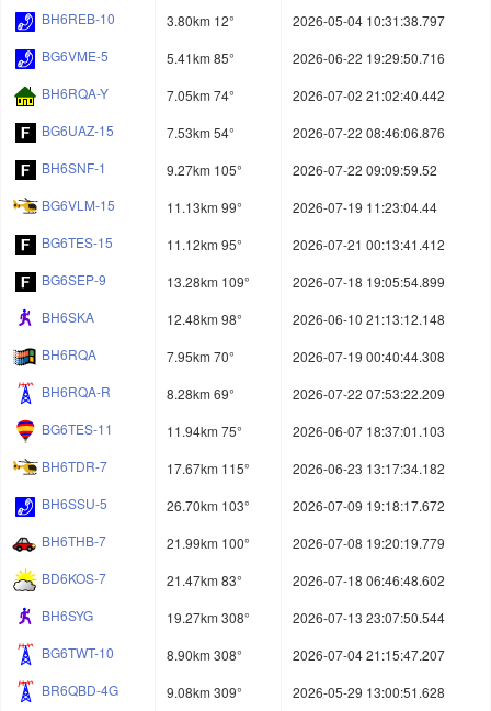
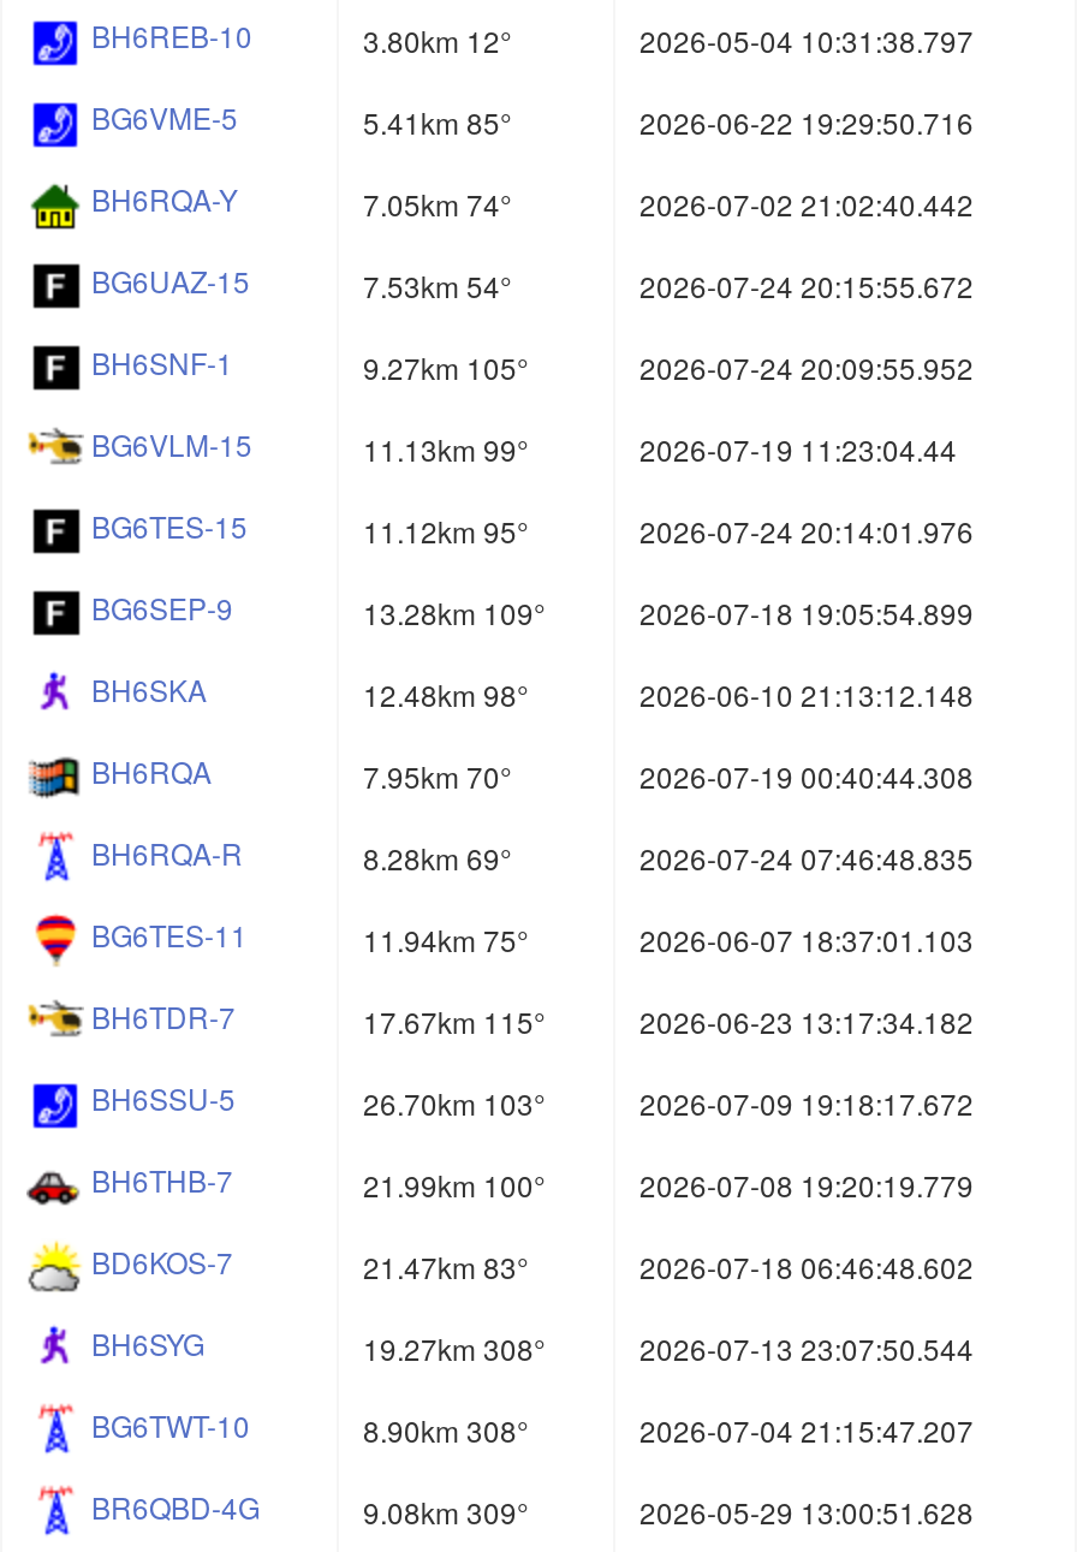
- 2026-07-22 08:46:06.876
+ 2026-07-24 20:15:55.672

- 2026-07-22 09:09:59.52
+ 2026-07-24 20:09:55.952

- 2026-07-21 00:13:41.412
+ 2026-07-24 20:14:01.976

- 2026-07-22 07:53:22.209
+ 2026-07-24 07:46:48.835
